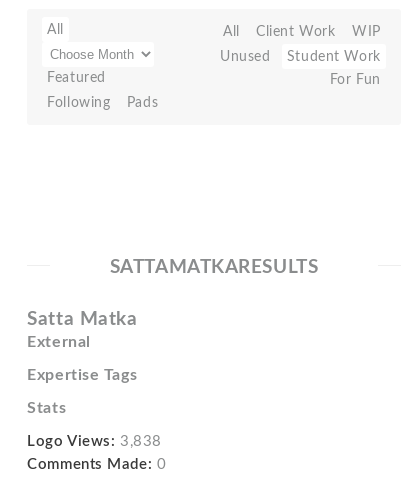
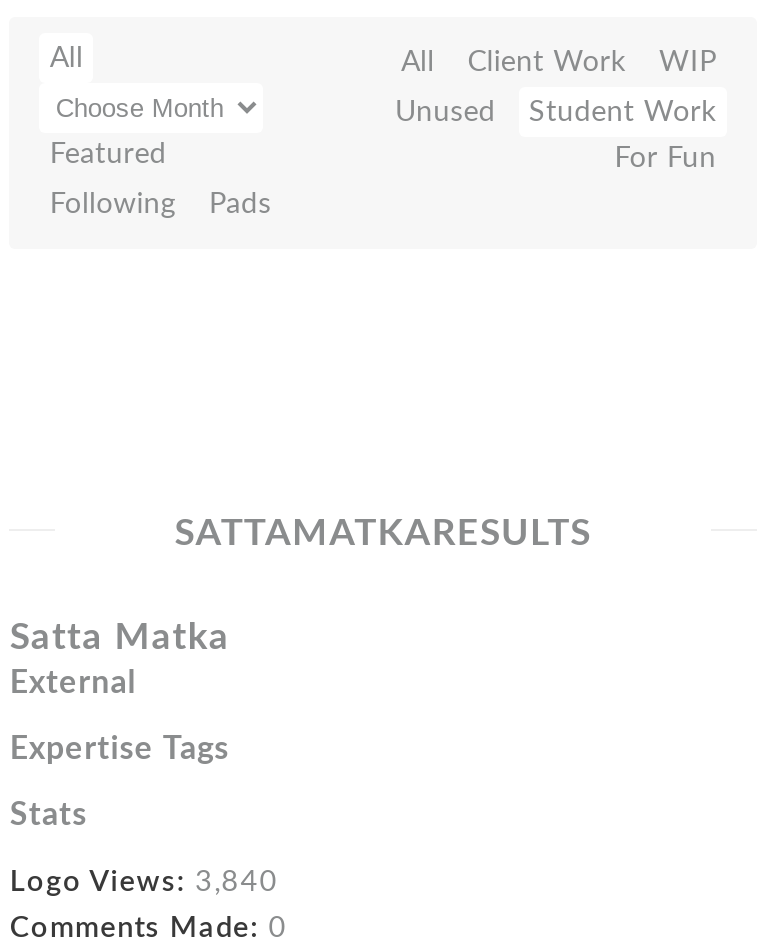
- Logo Views: 3,838
+ Logo Views: 3,840
